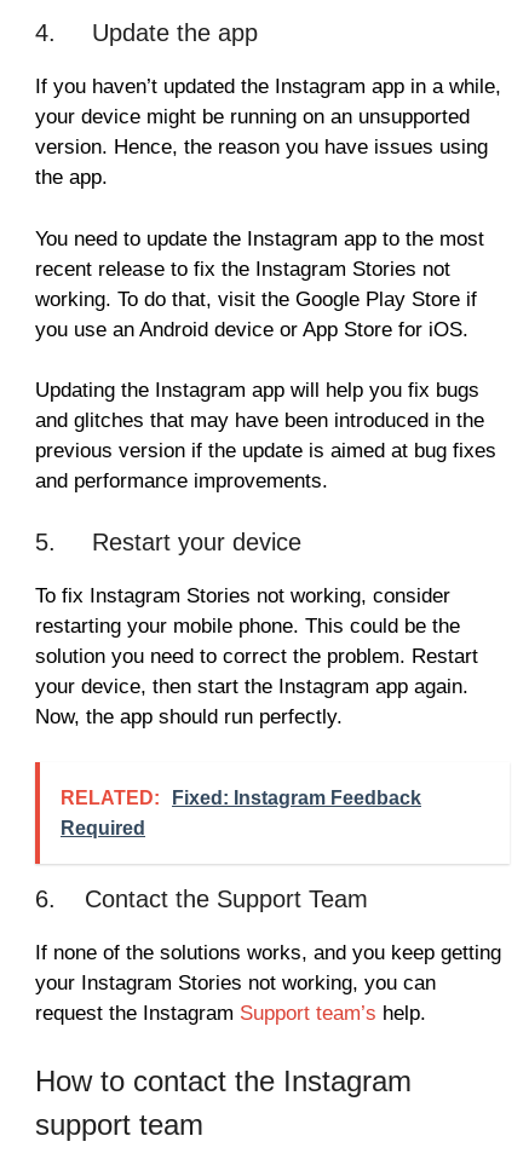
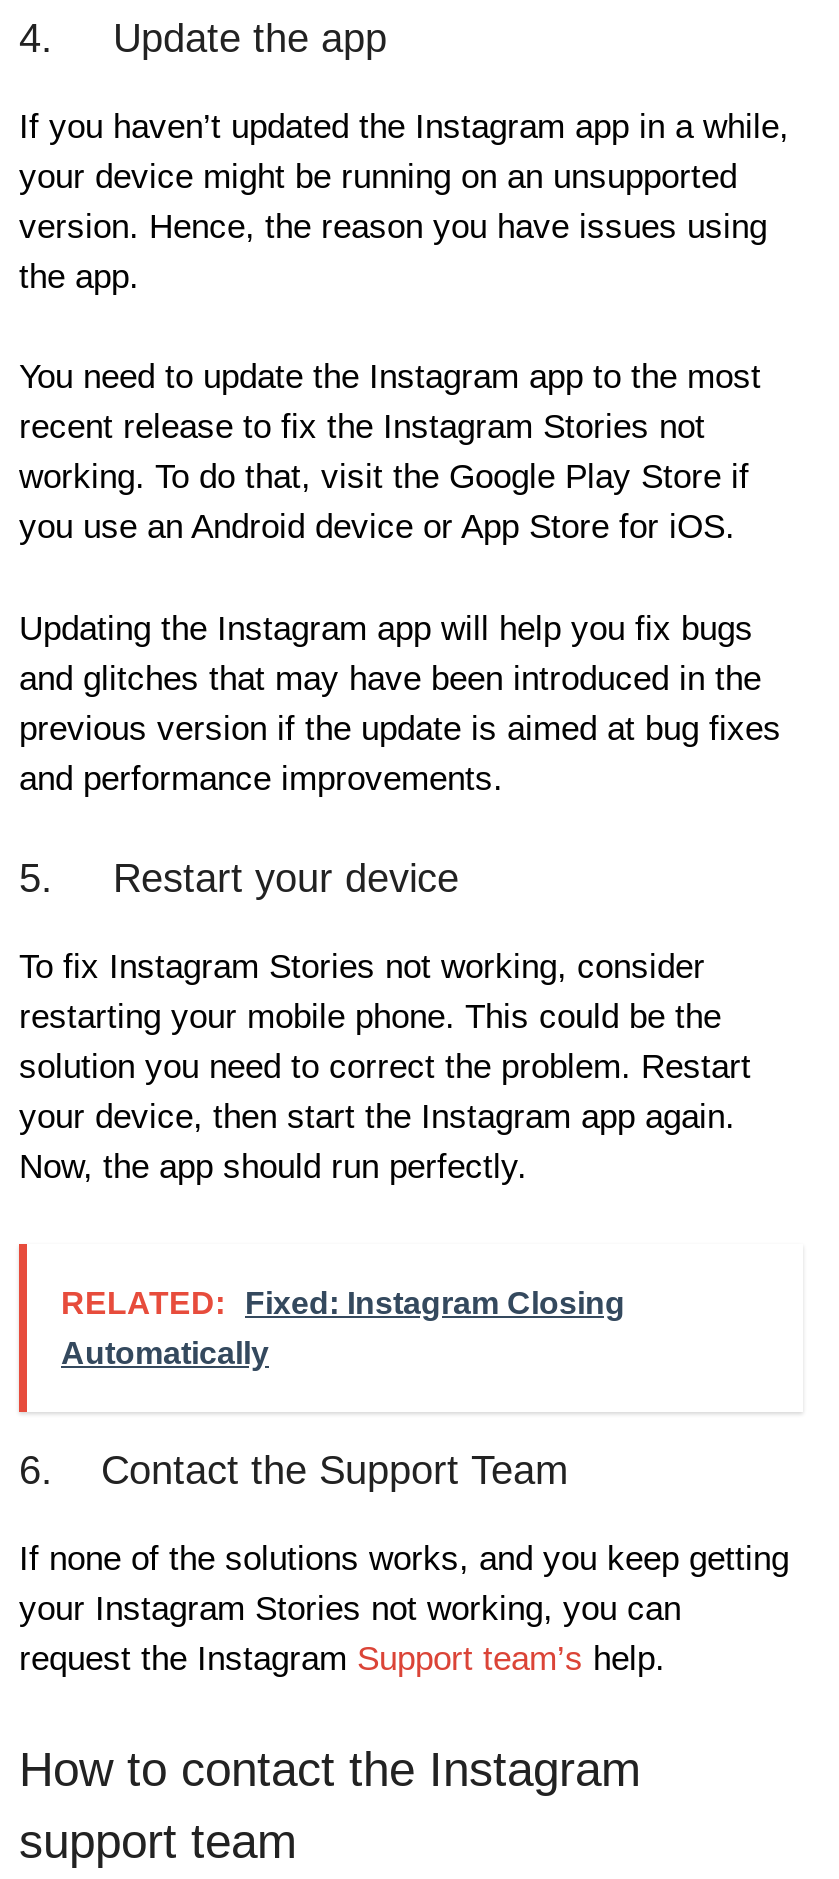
- RELATED: Fixed: Instagram Feedback
+ RELATED: Fixed: Instagram Closing

- Required
+ Automatically
